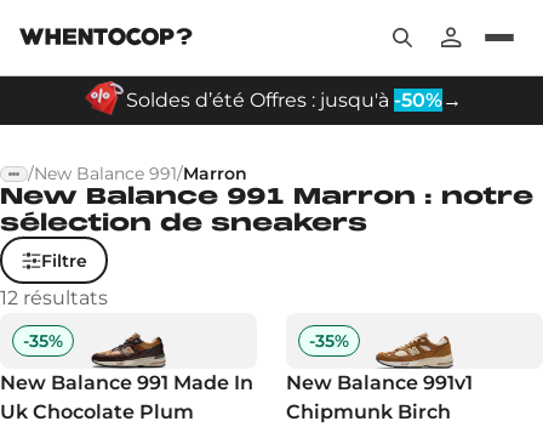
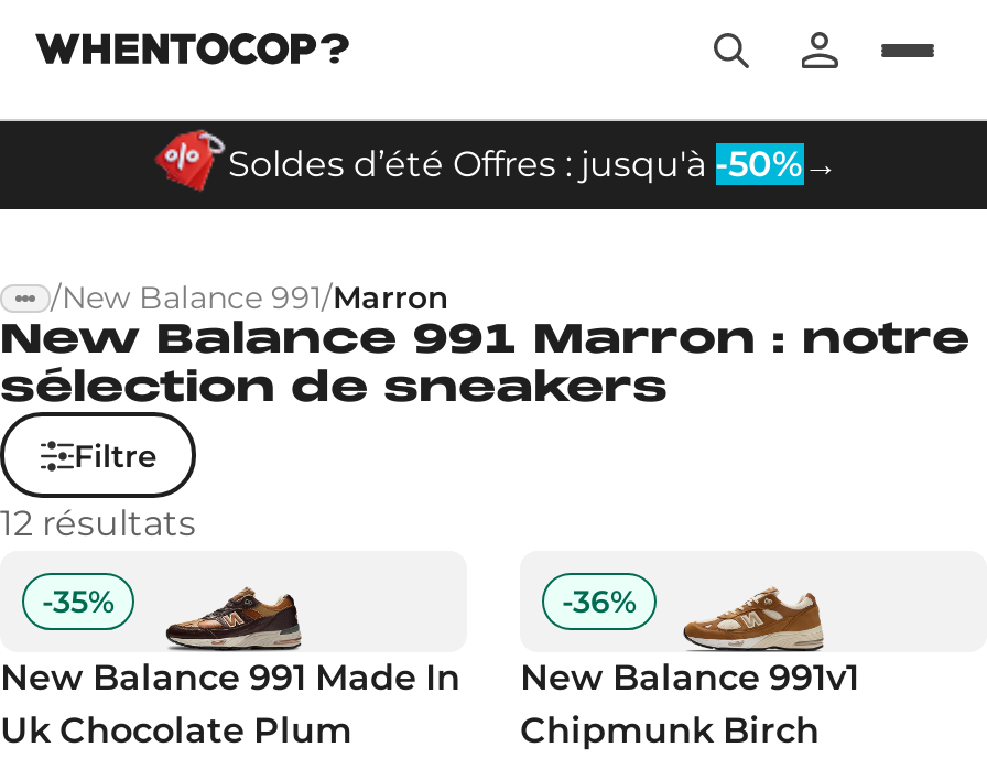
- -35%
+ -36%
